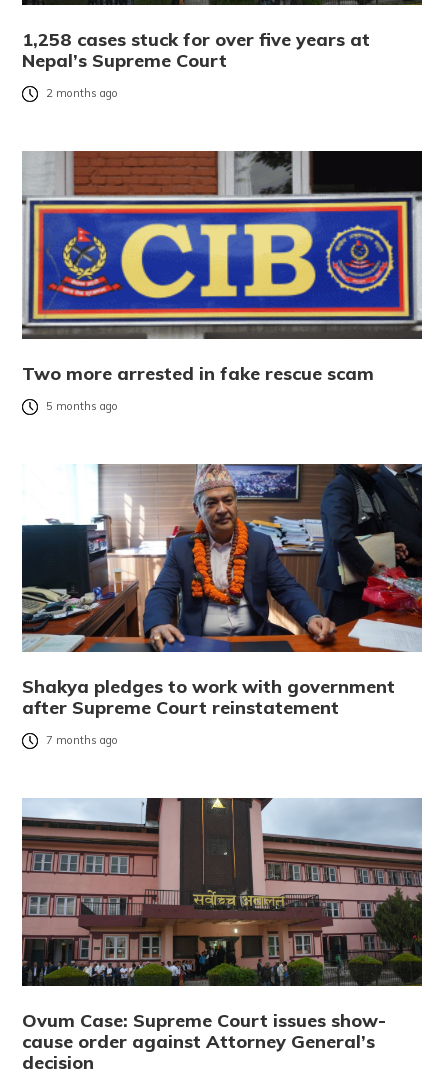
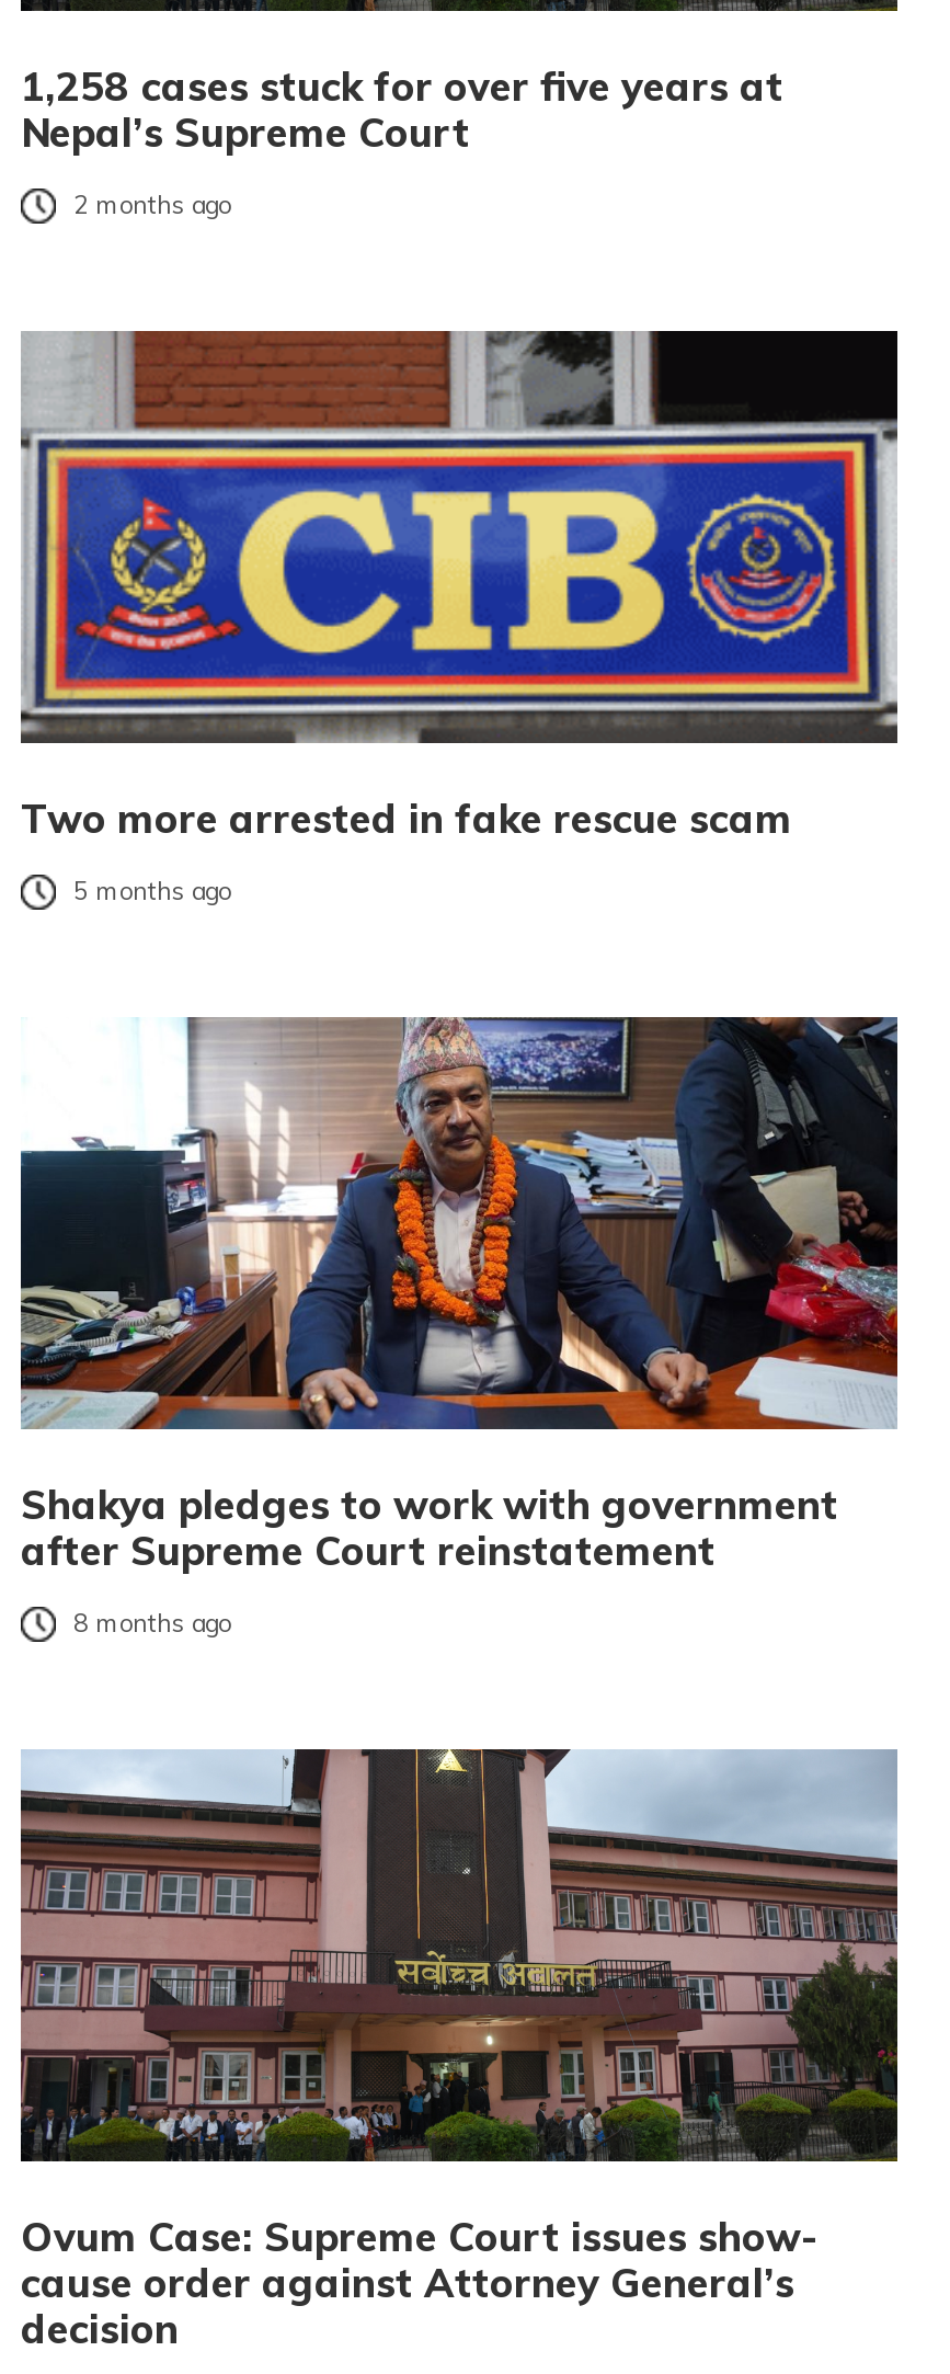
- 7 months ago
+ 8 months ago
